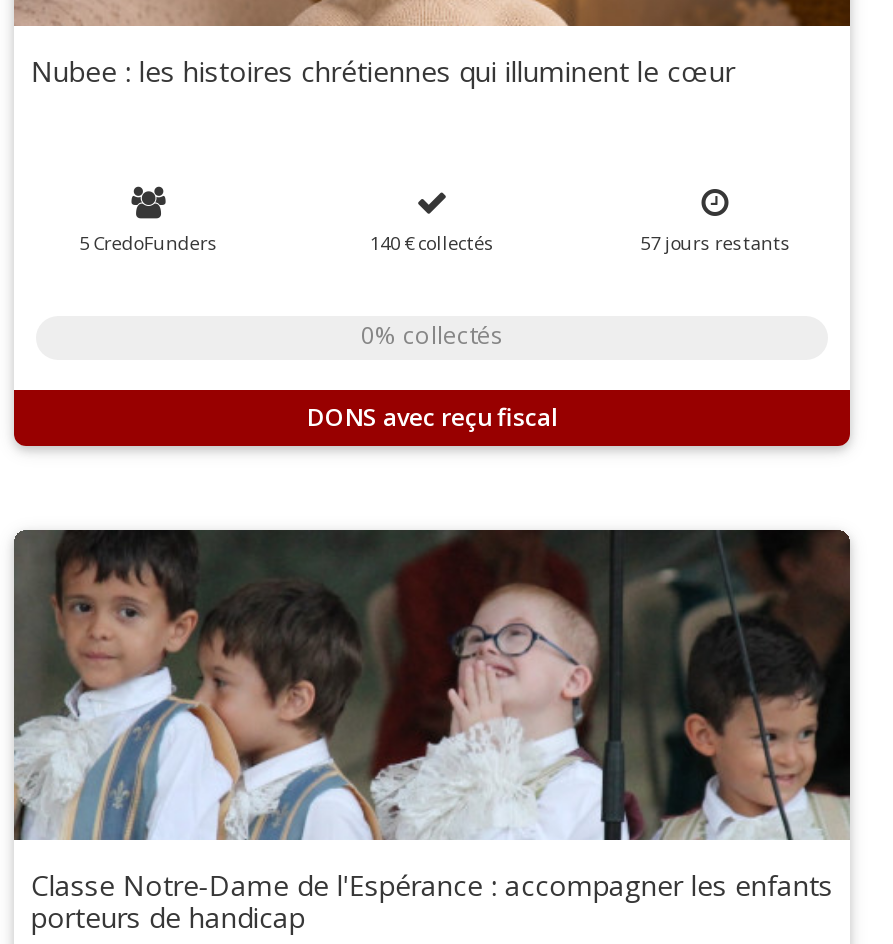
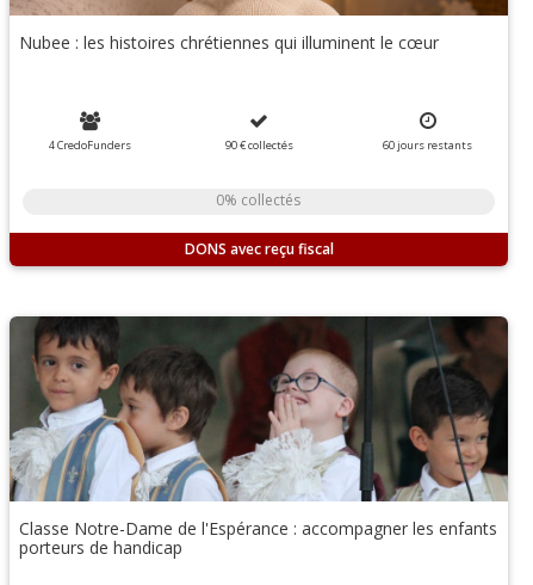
- 5 CredoFunders
+ 4 CredoFunders

- 140 €collectés
+ 90 €collectés

- 57 jours restants
+ 60 jours restants
